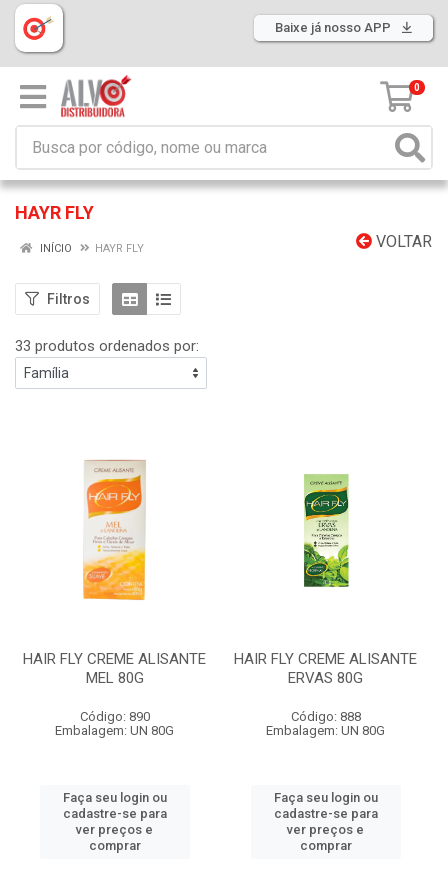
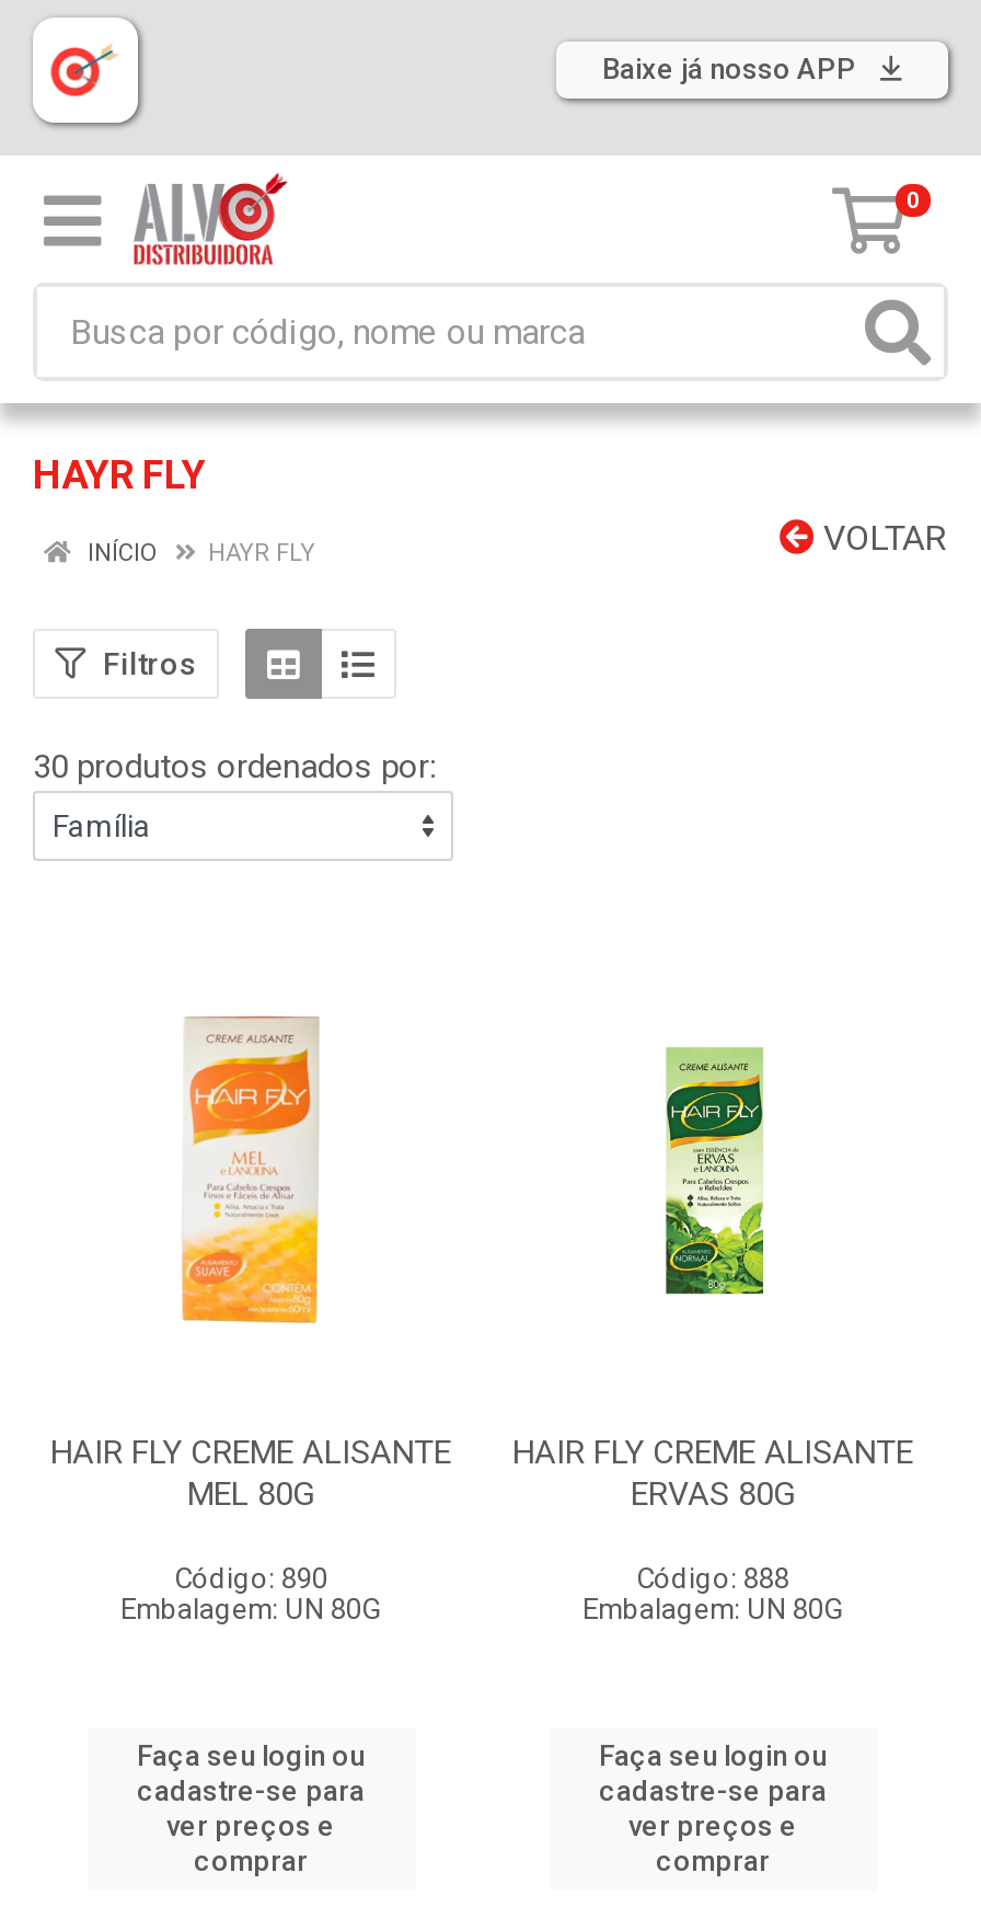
- 33 produtos ordenados por:
+ 30 produtos ordenados por:
